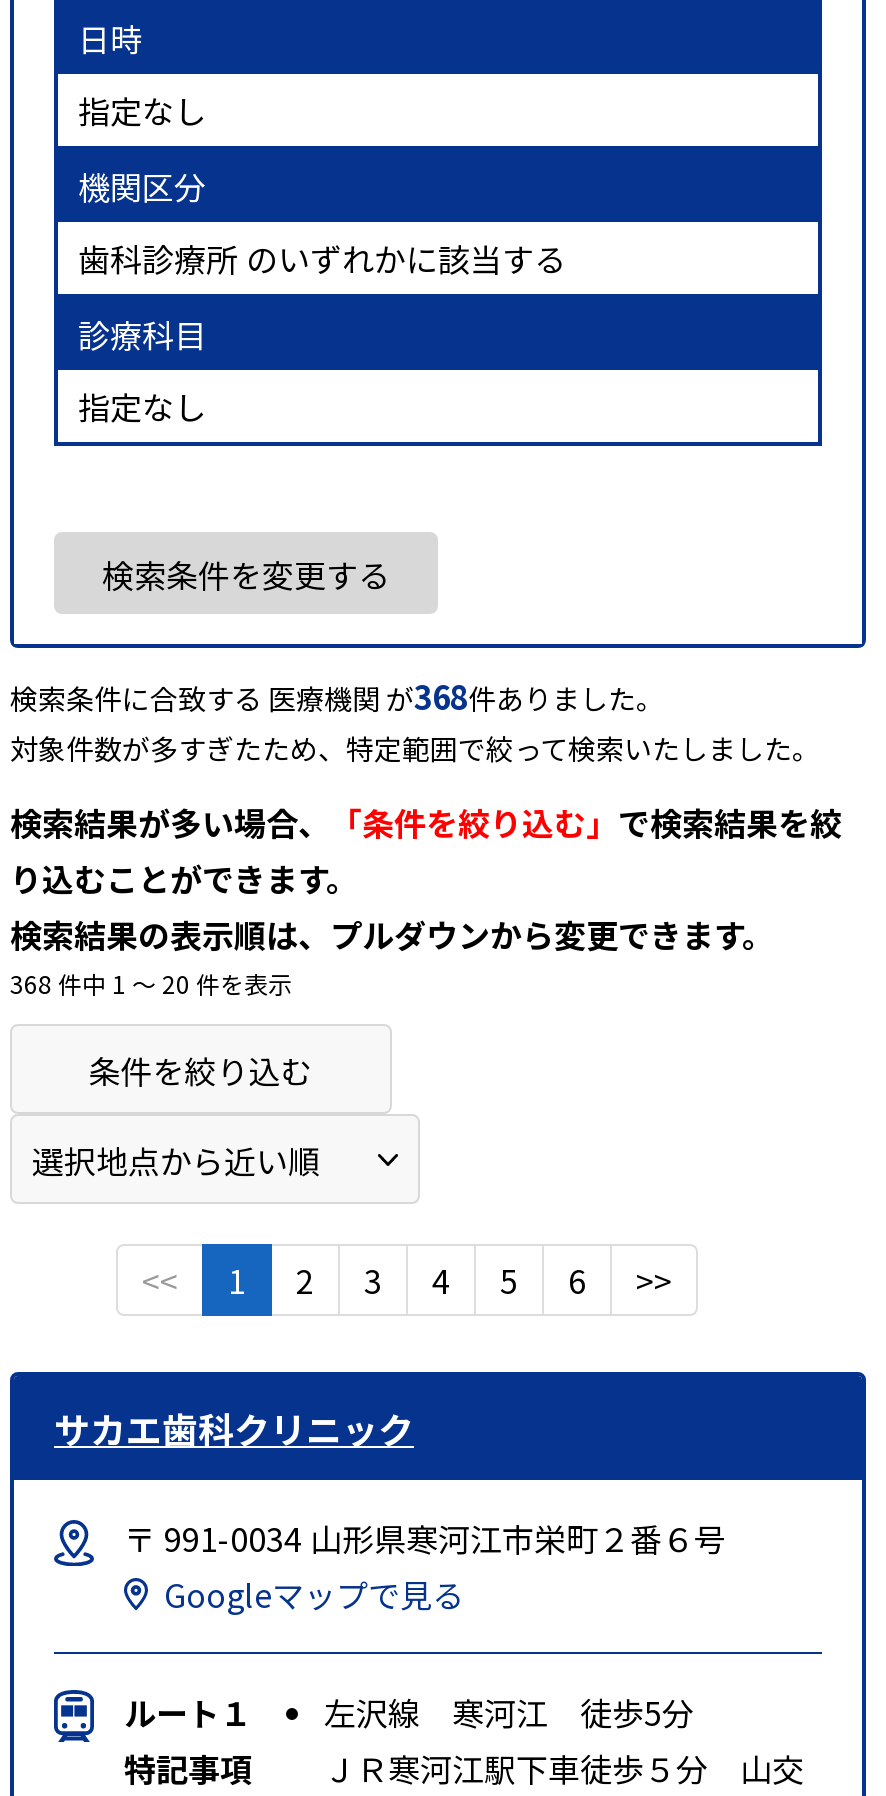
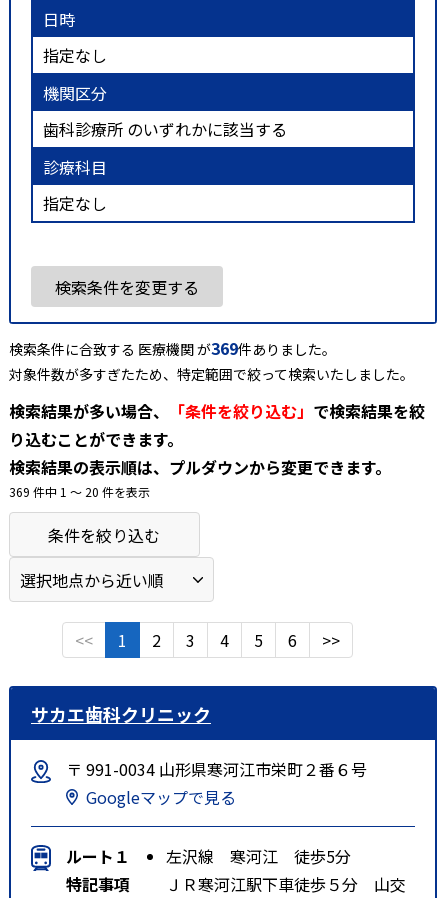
- 検索条件に合致する 医療機関 が368件ありました。
+ 検索条件に合致する 医療機関 が369件ありました。

- 368 件中 1 〜 20 件を表示
+ 369 件中 1 〜 20 件を表示
